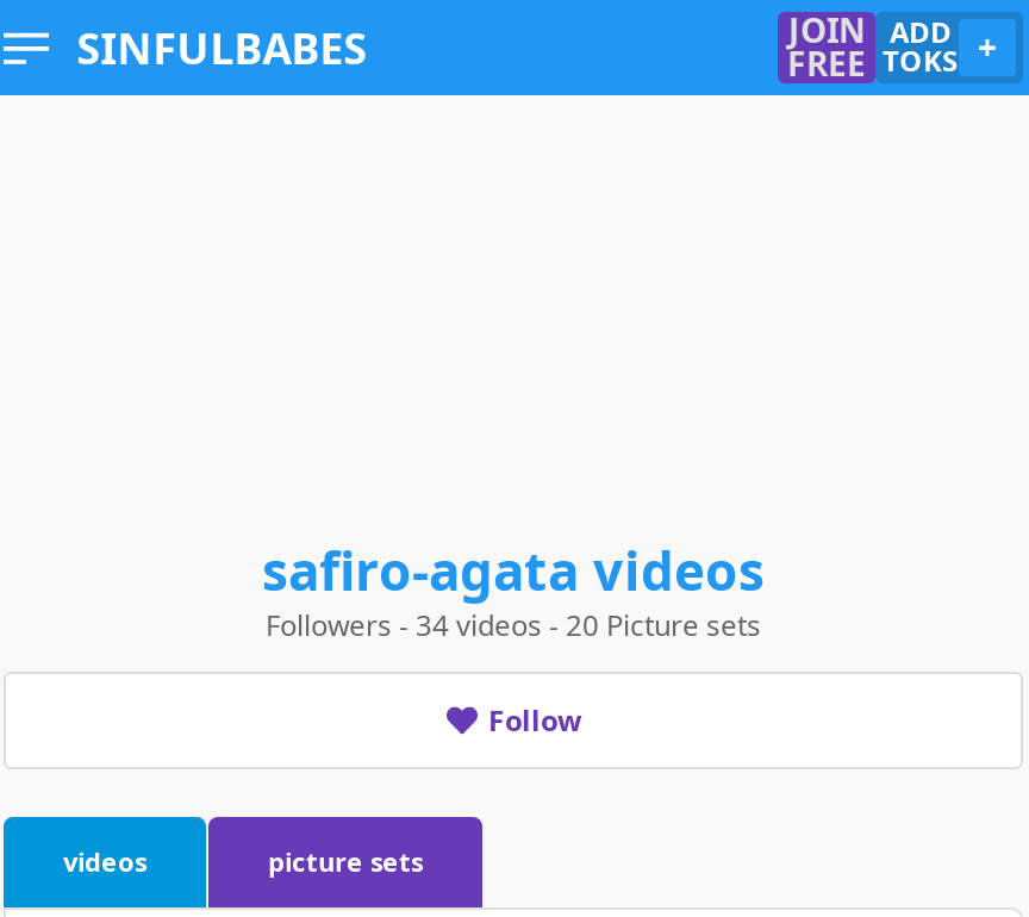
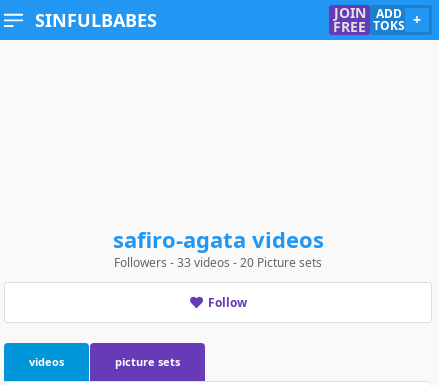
- Followers - 34 videos - 20 Picture sets
+ Followers - 33 videos - 20 Picture sets
